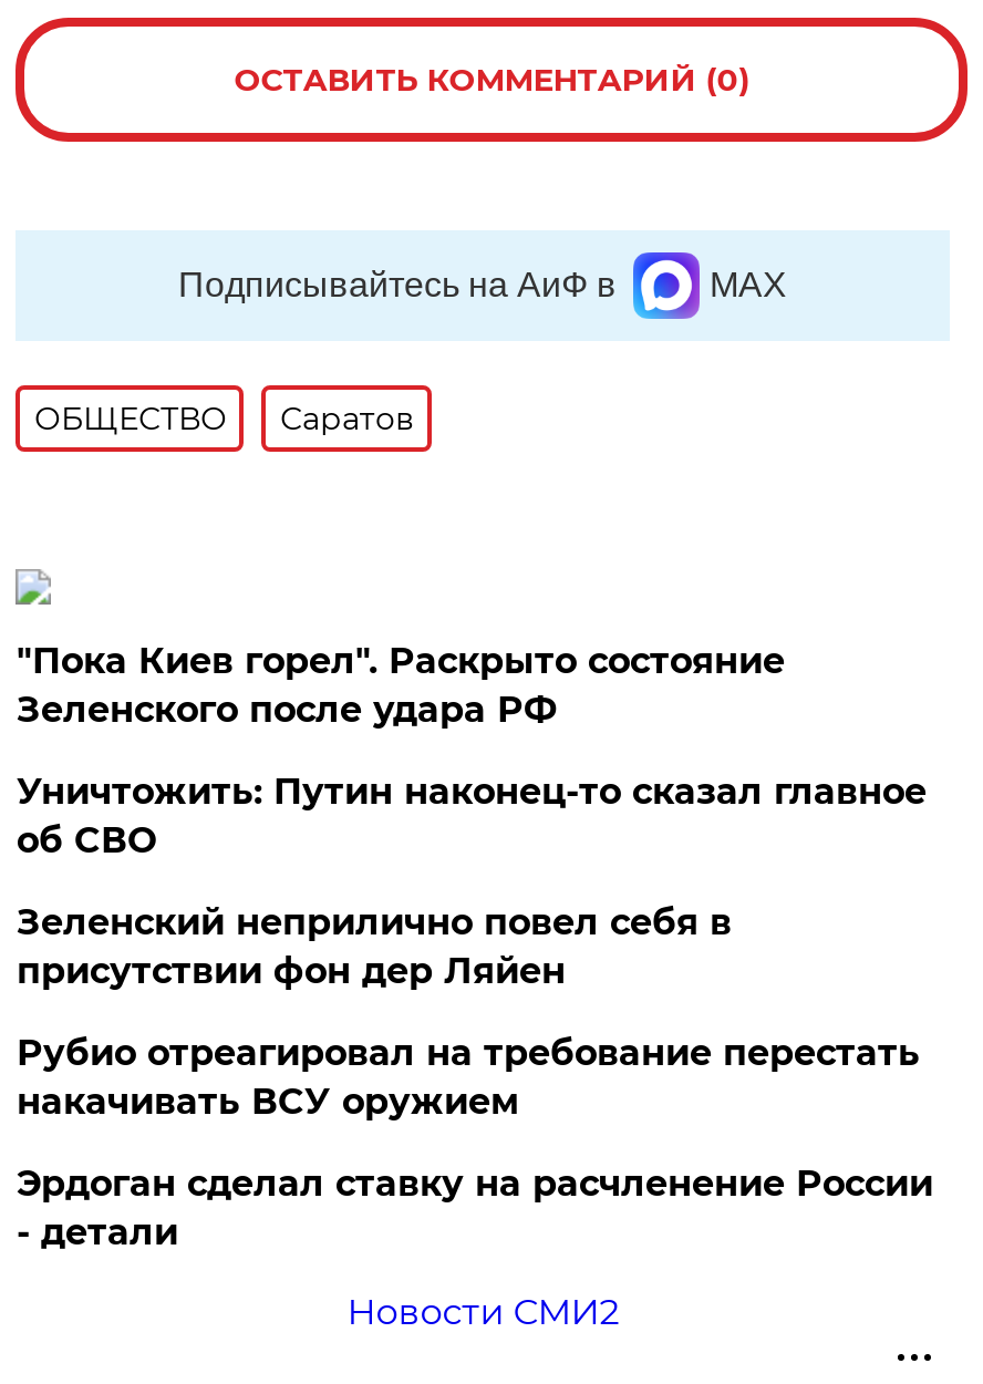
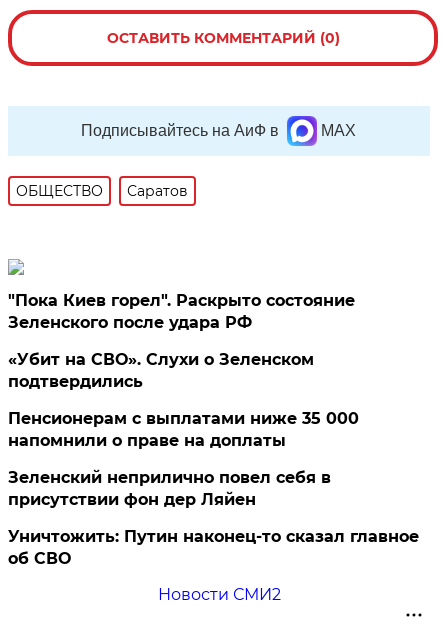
+ «Убит на СВО». Слухи о Зеленском
+ подтвердились
+ Пенсионерам с выплатами ниже 35 000
+ напомнили о праве на доплаты

moved down: Уничтожить: Путин наконец-то сказал главное | об СВО

moved down: Зеленский неприлично повел cебя в | присутствии фон дер Ляйен

- Рубио отреагировал на требование перестать
- накачивать ВСУ оружием
- Эрдоган сделал ставку на расчленение России
- - детали
